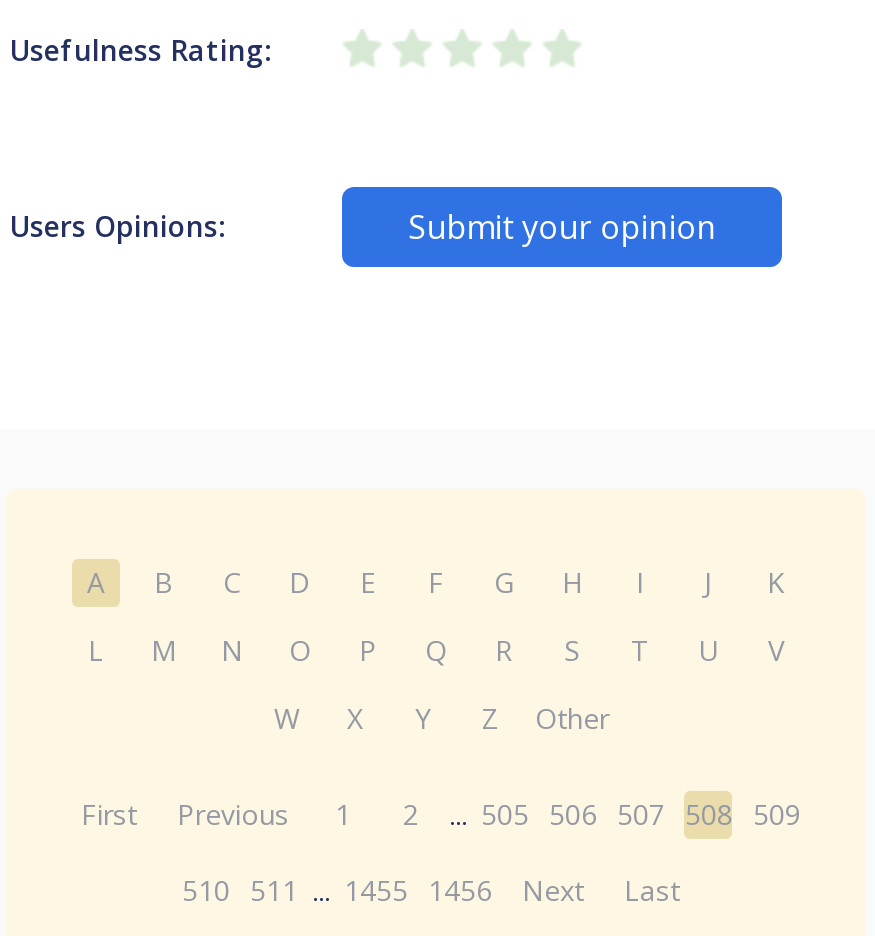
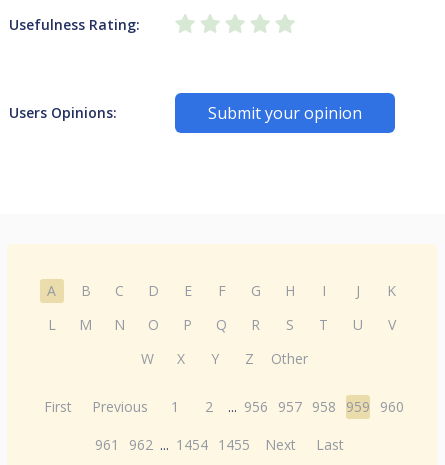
- First Previous 1 2 ... 505 506 507 508 509
+ First Previous 1 2 ... 956 957 958 959 960

- 510 511 ... 1455 1456 Next Last
+ 961 962 ... 1454 1455 Next Last
